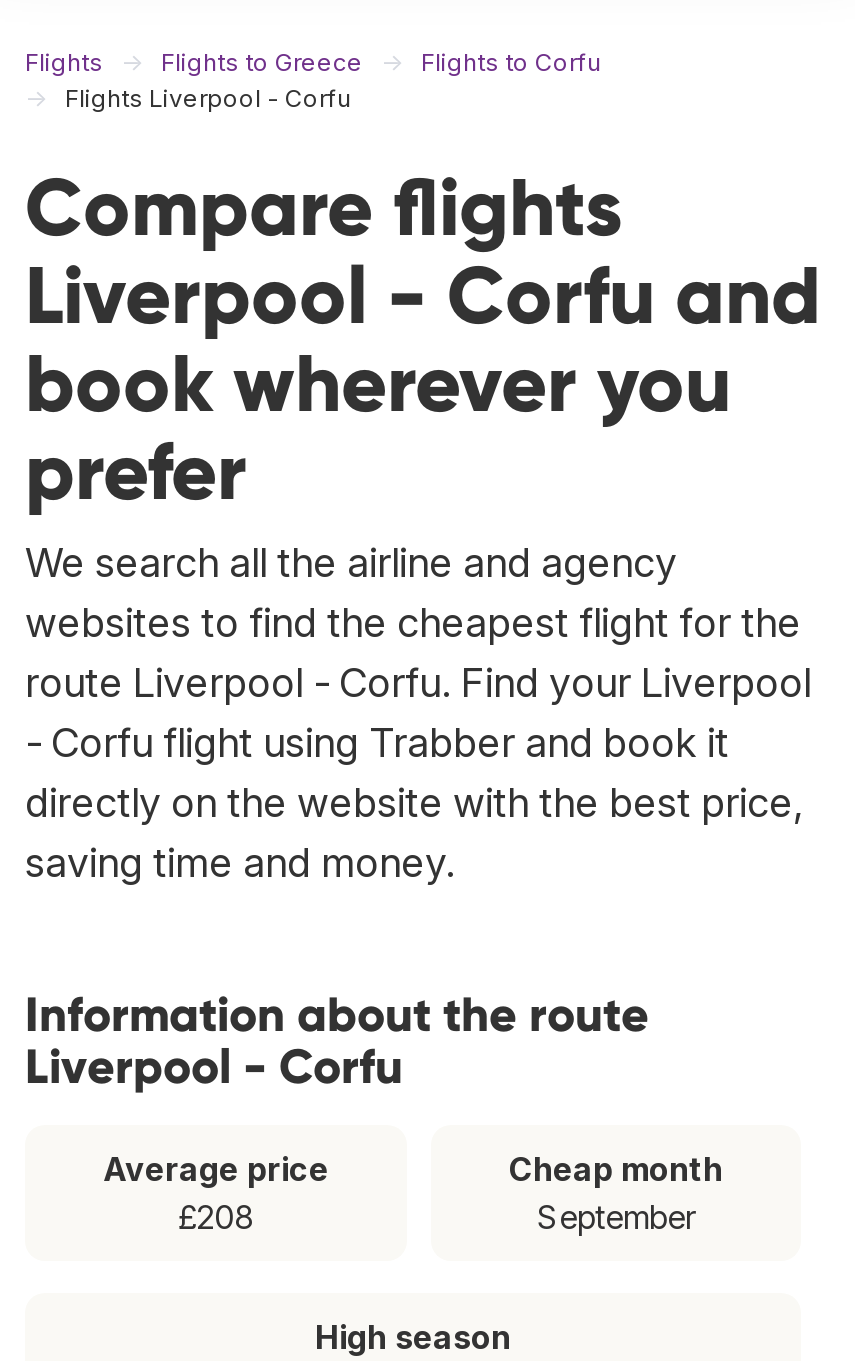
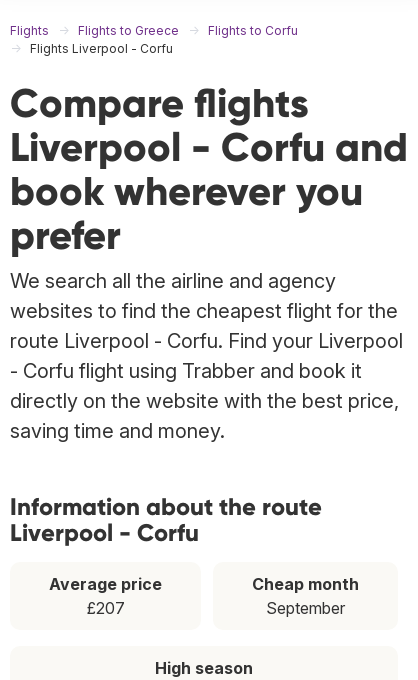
- £208
+ £207
